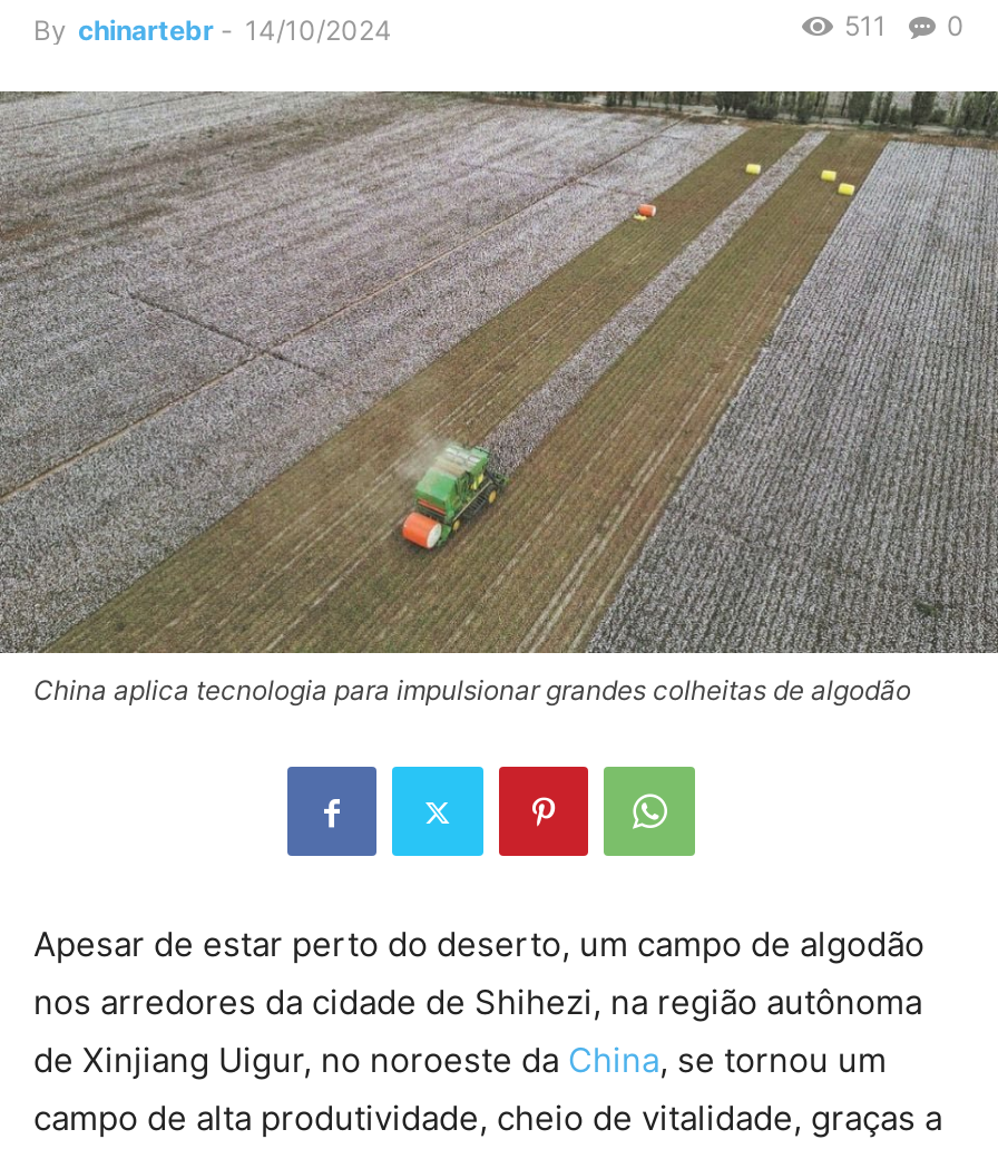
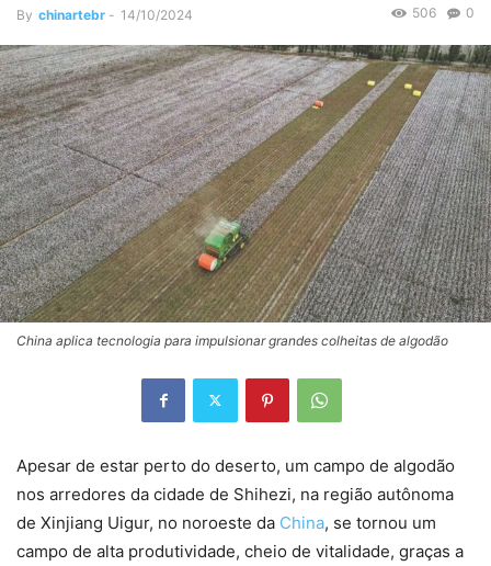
- 511 0
+ 506 0
